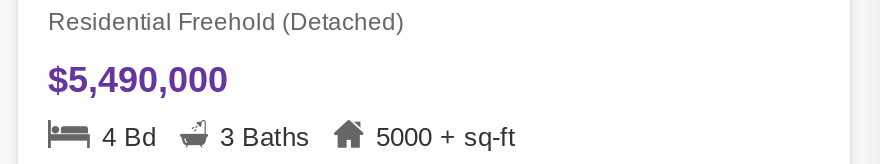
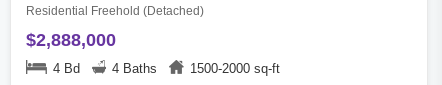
- $5,490,000
+ $2,888,000

- 3 Baths
- 5000 + sq-ft
+ 4 Baths
+ 1500-2000 sq-ft
